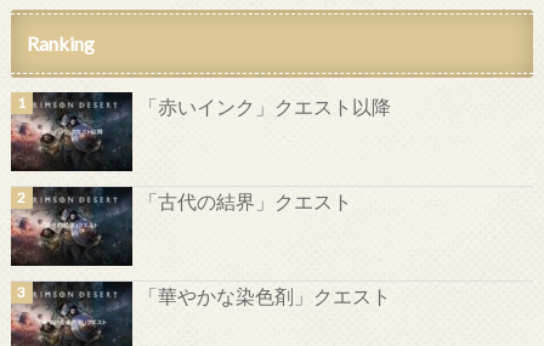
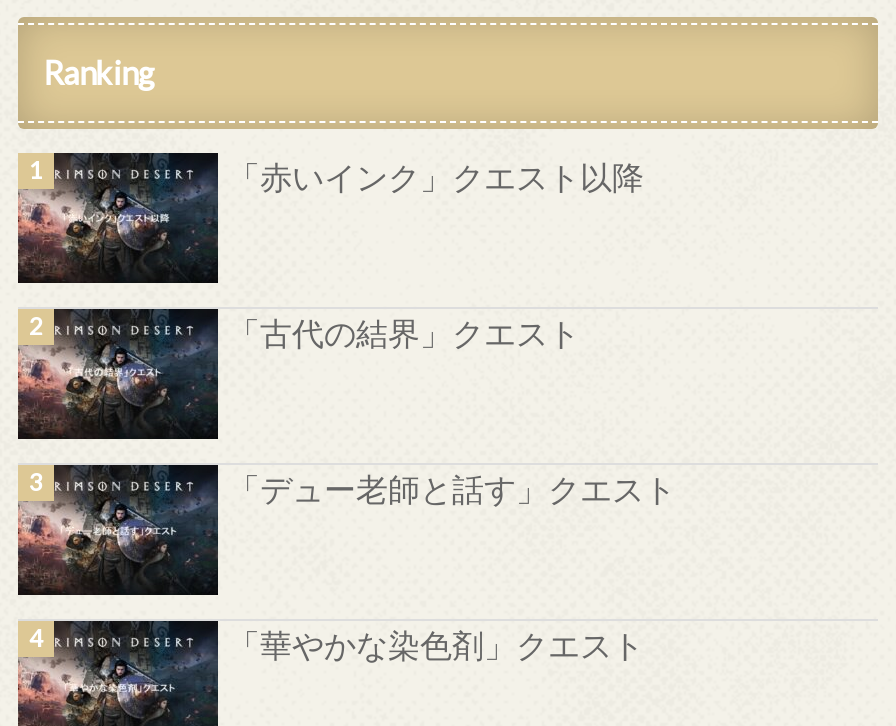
+ 「デュー老師と話す」クエスト
